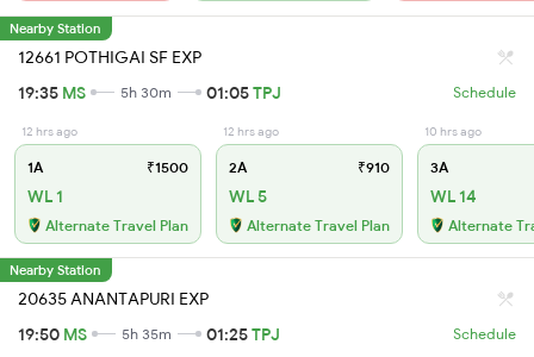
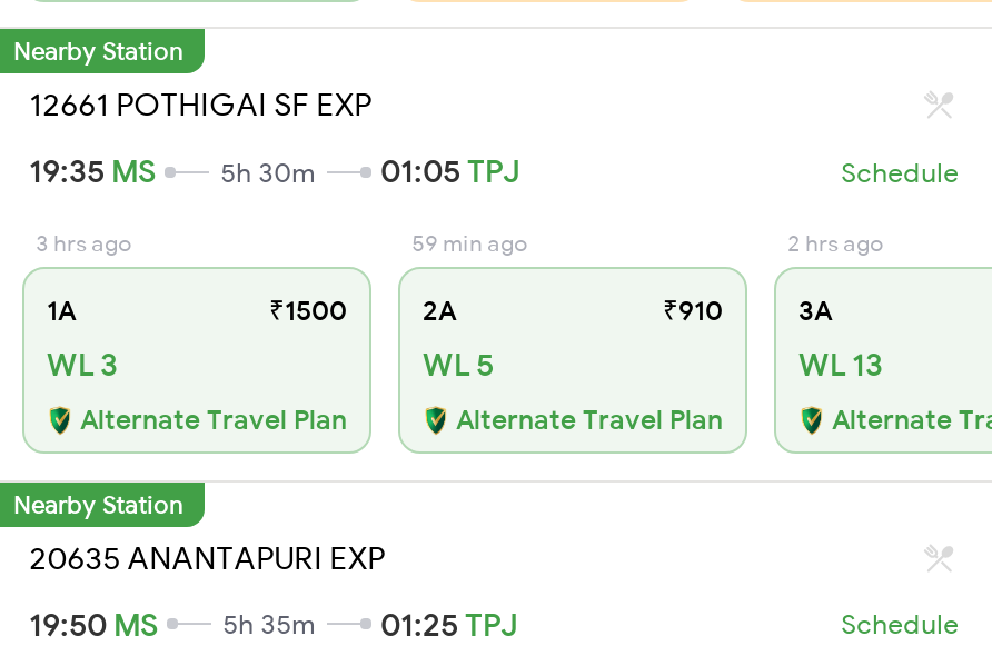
- 12 hrs ago
+ 3 hrs ago

- 12 hrs ago
+ 59 min ago

- 10 hrs ago
+ 2 hrs ago

- WL 1
+ WL 3

- WL 14
+ WL 13
